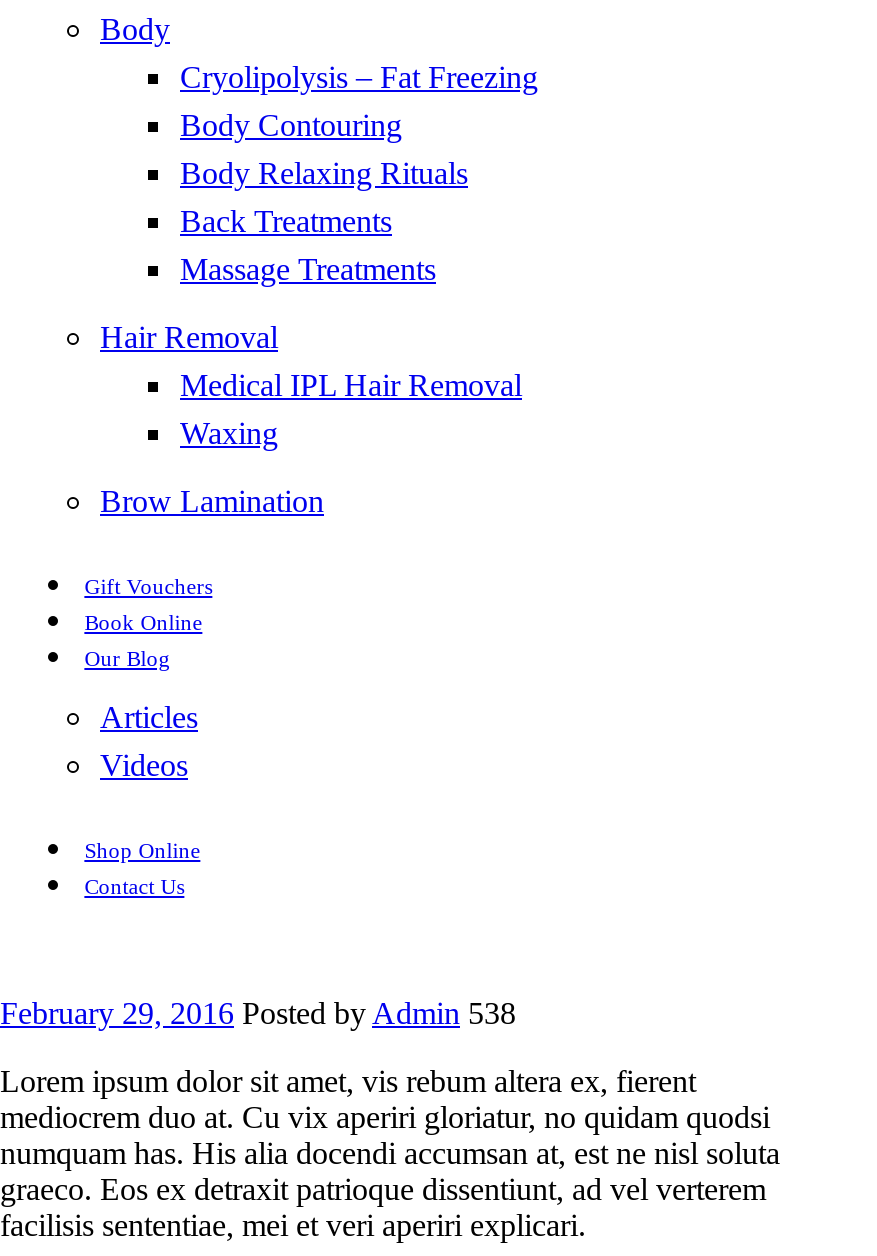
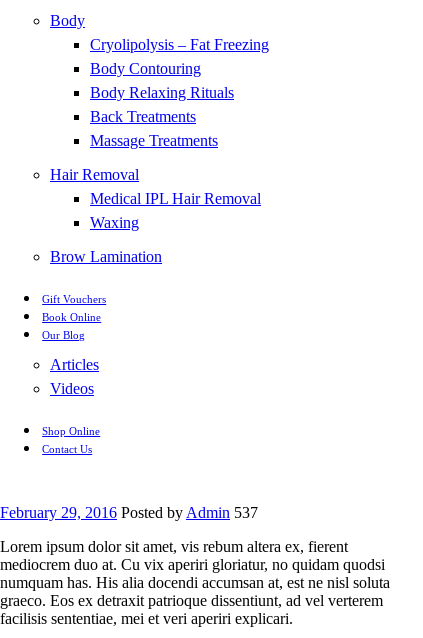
- February 29, 2016 Posted by Admin 538
+ February 29, 2016 Posted by Admin 537
